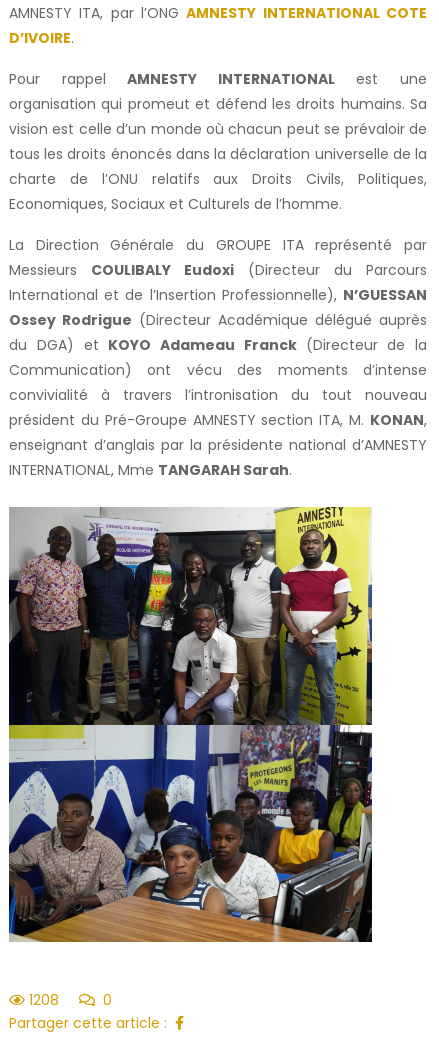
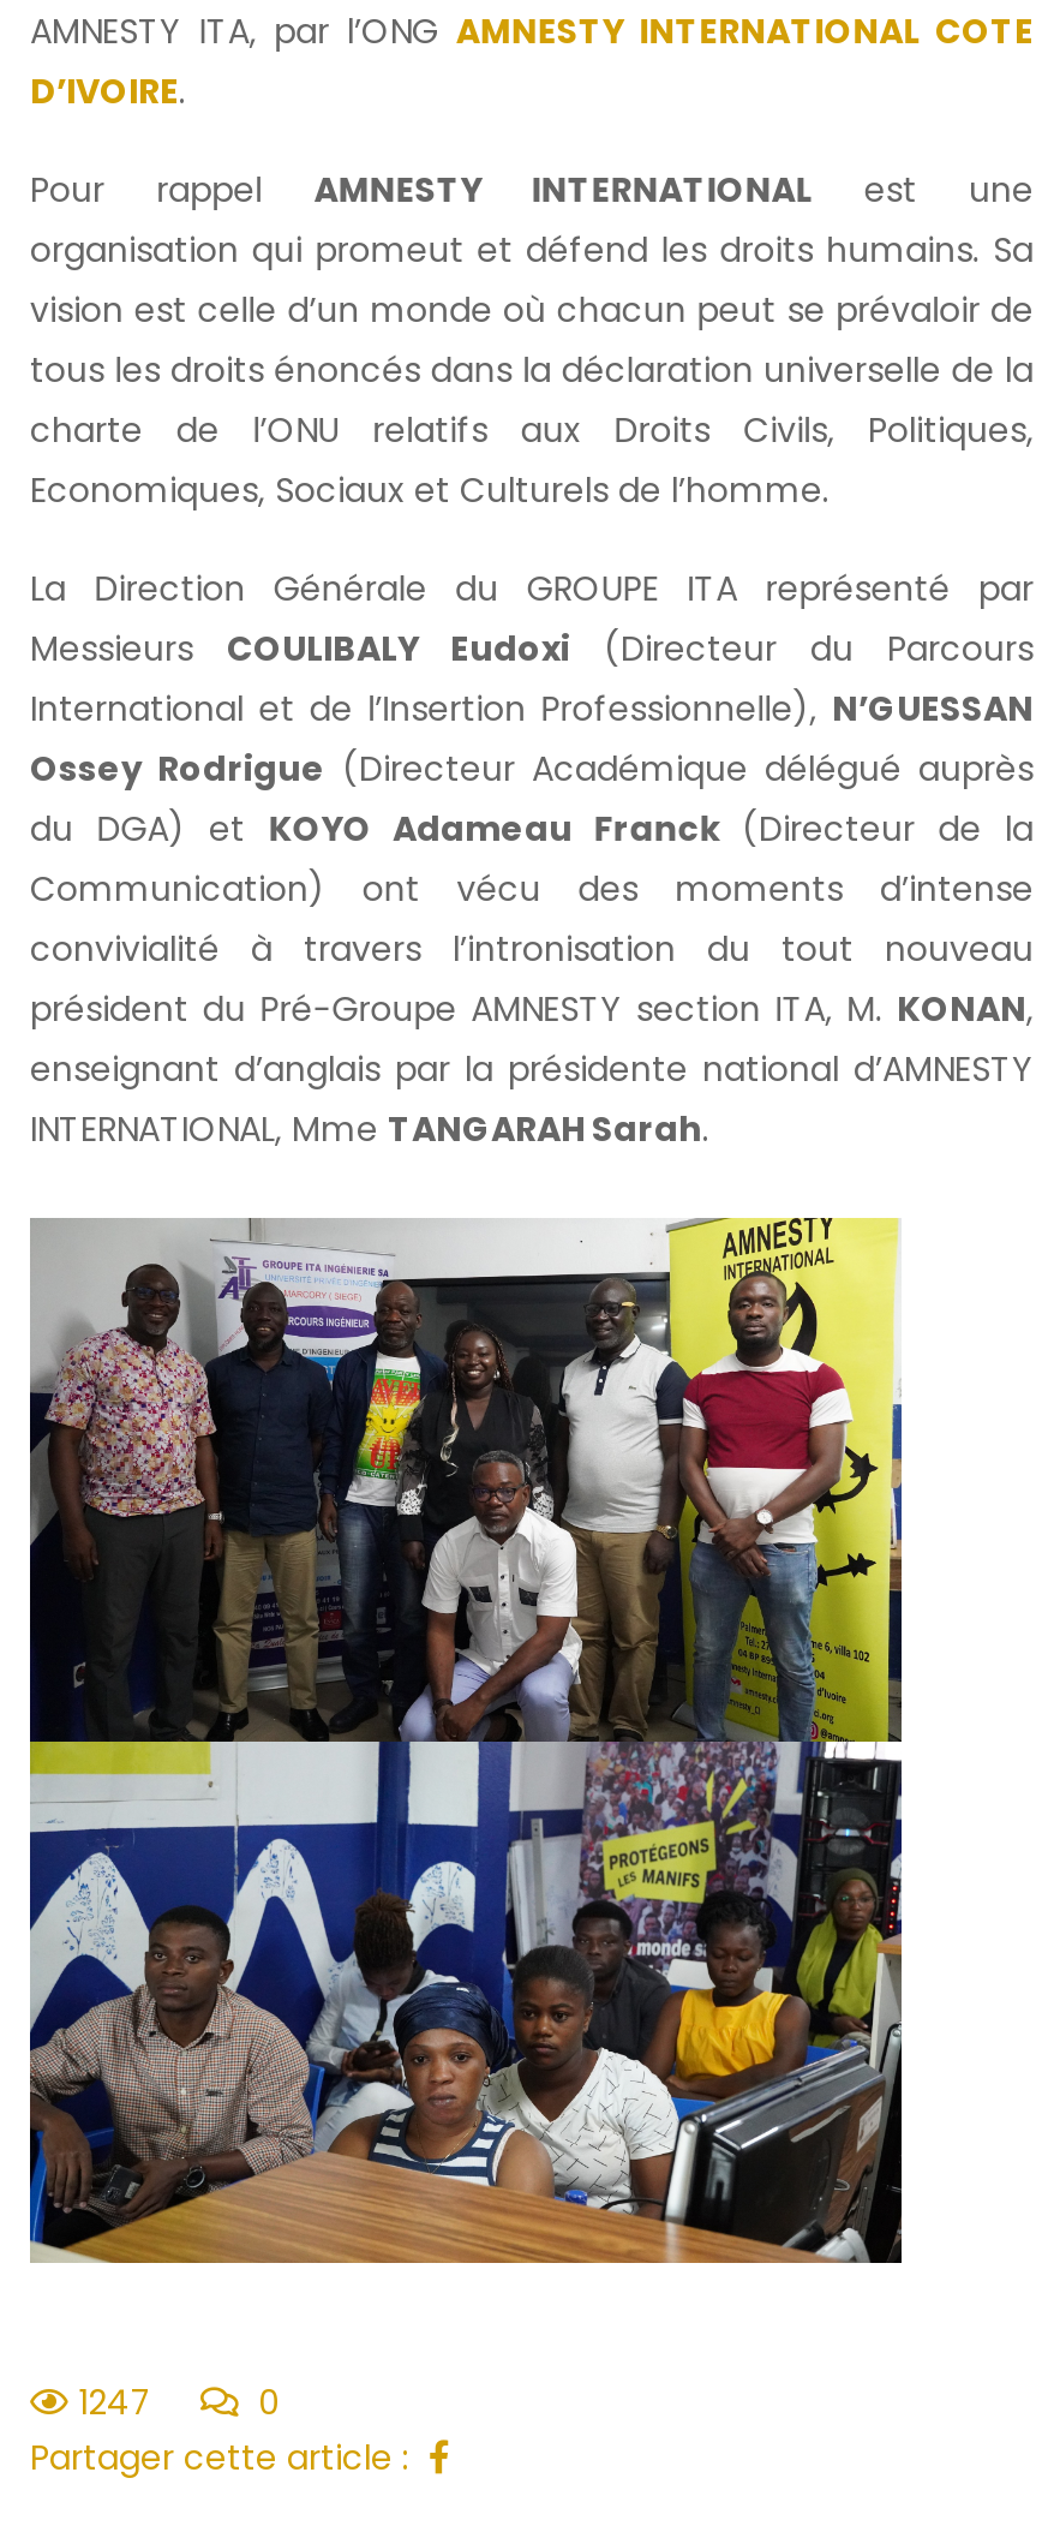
- 1208 0
+ 1247 0
